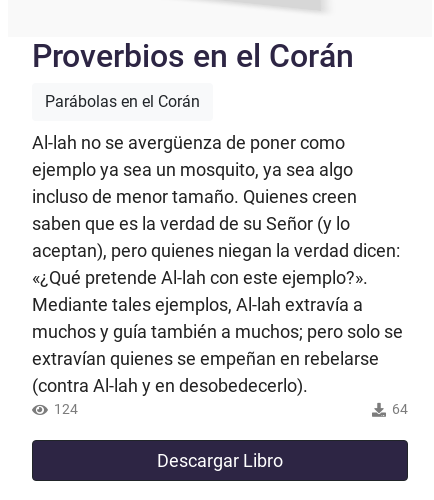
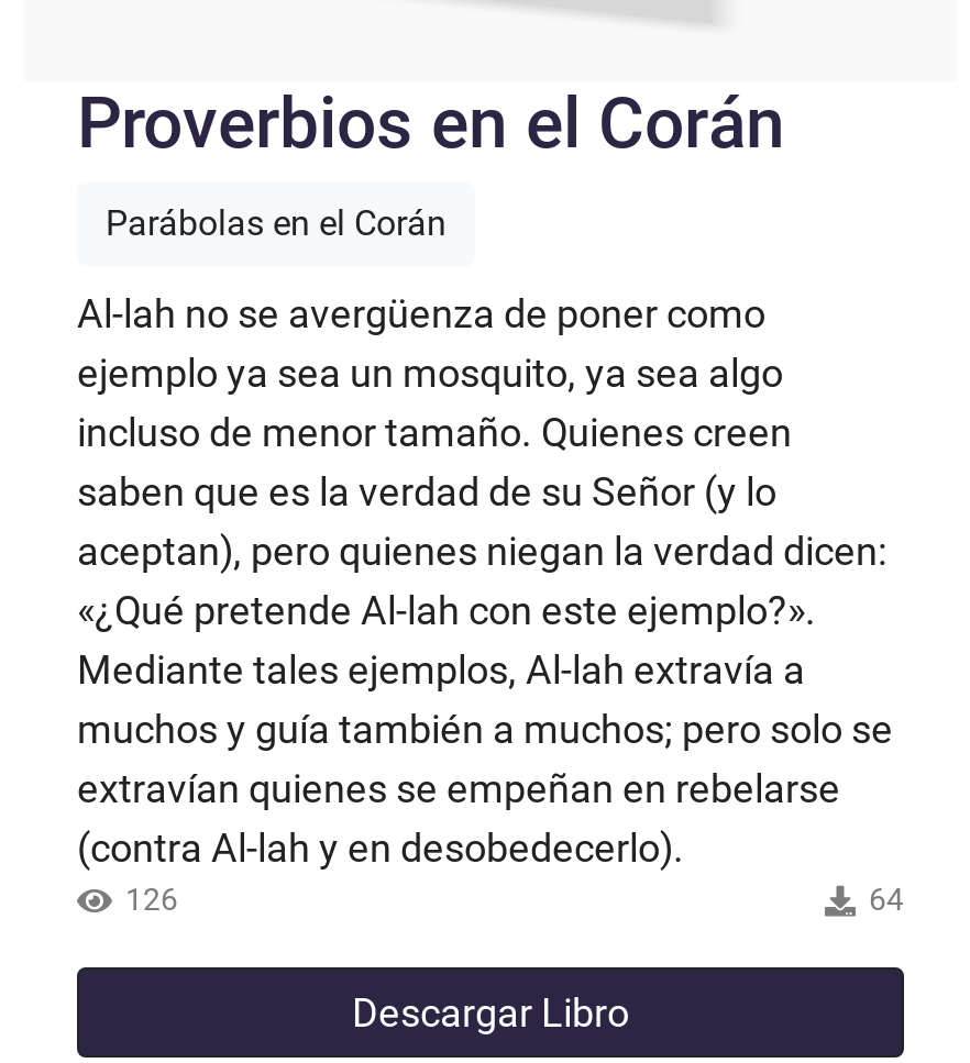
- 124
+ 126
